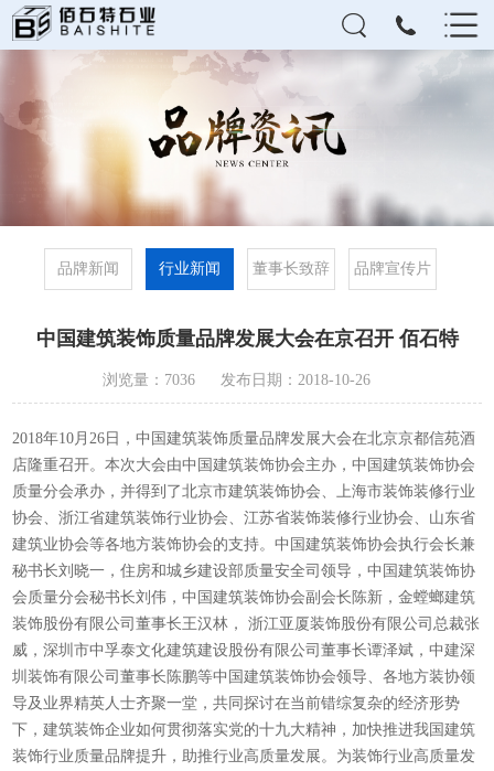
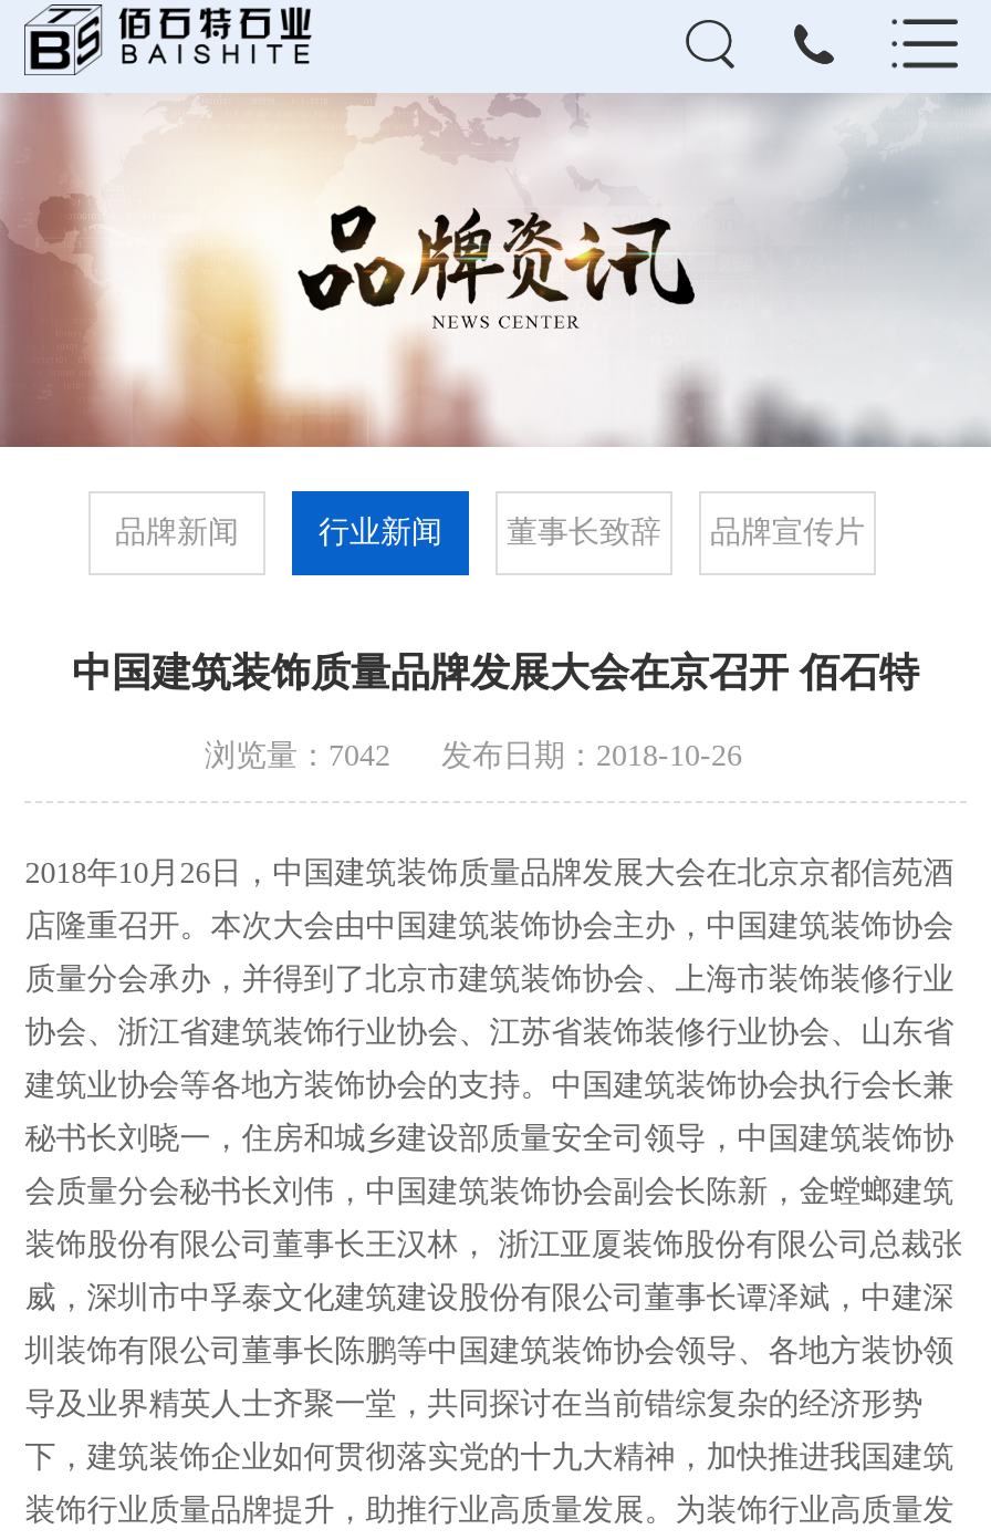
- 浏览量：7036 发布日期：2018-10-26
+ 浏览量：7042 发布日期：2018-10-26
